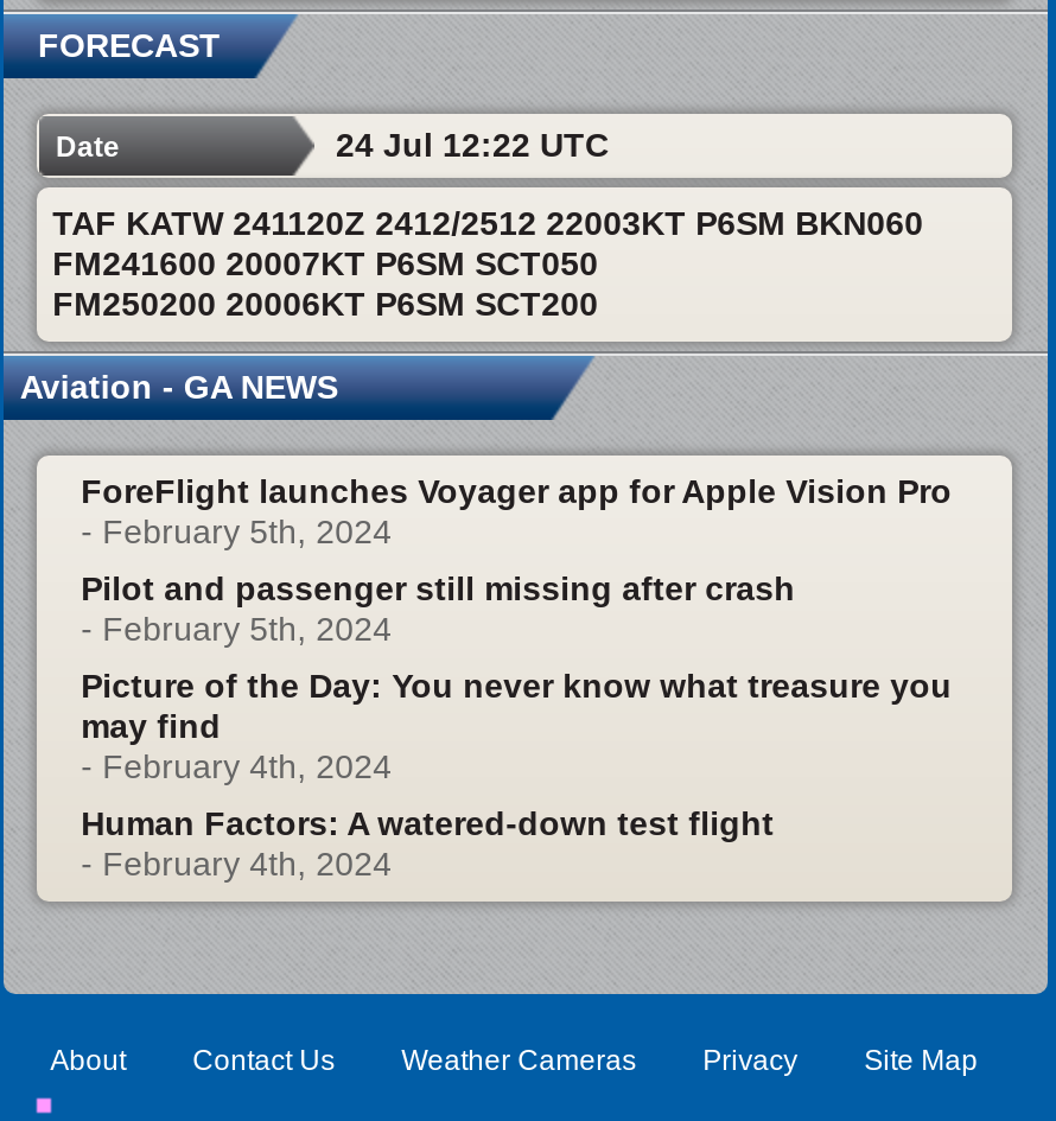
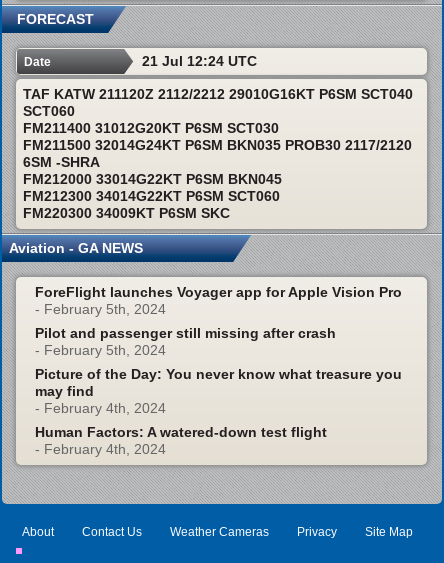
- 24 Jul 12:22 UTC
+ 21 Jul 12:24 UTC

- TAF KATW 241120Z 2412/2512 22003KT P6SM BKN060
- FM241600 20007KT P6SM SCT050
- FM250200 20006KT P6SM SCT200
+ TAF KATW 211120Z 2112/2212 29010G16KT P6SM SCT040
+ SCT060
+ FM211400 31012G20KT P6SM SCT030
+ FM211500 32014G24KT P6SM BKN035 PROB30 2117/2120
+ 6SM -SHRA
+ FM212000 33014G22KT P6SM BKN045
+ FM212300 34014G22KT P6SM SCT060
+ FM220300 34009KT P6SM SKC
